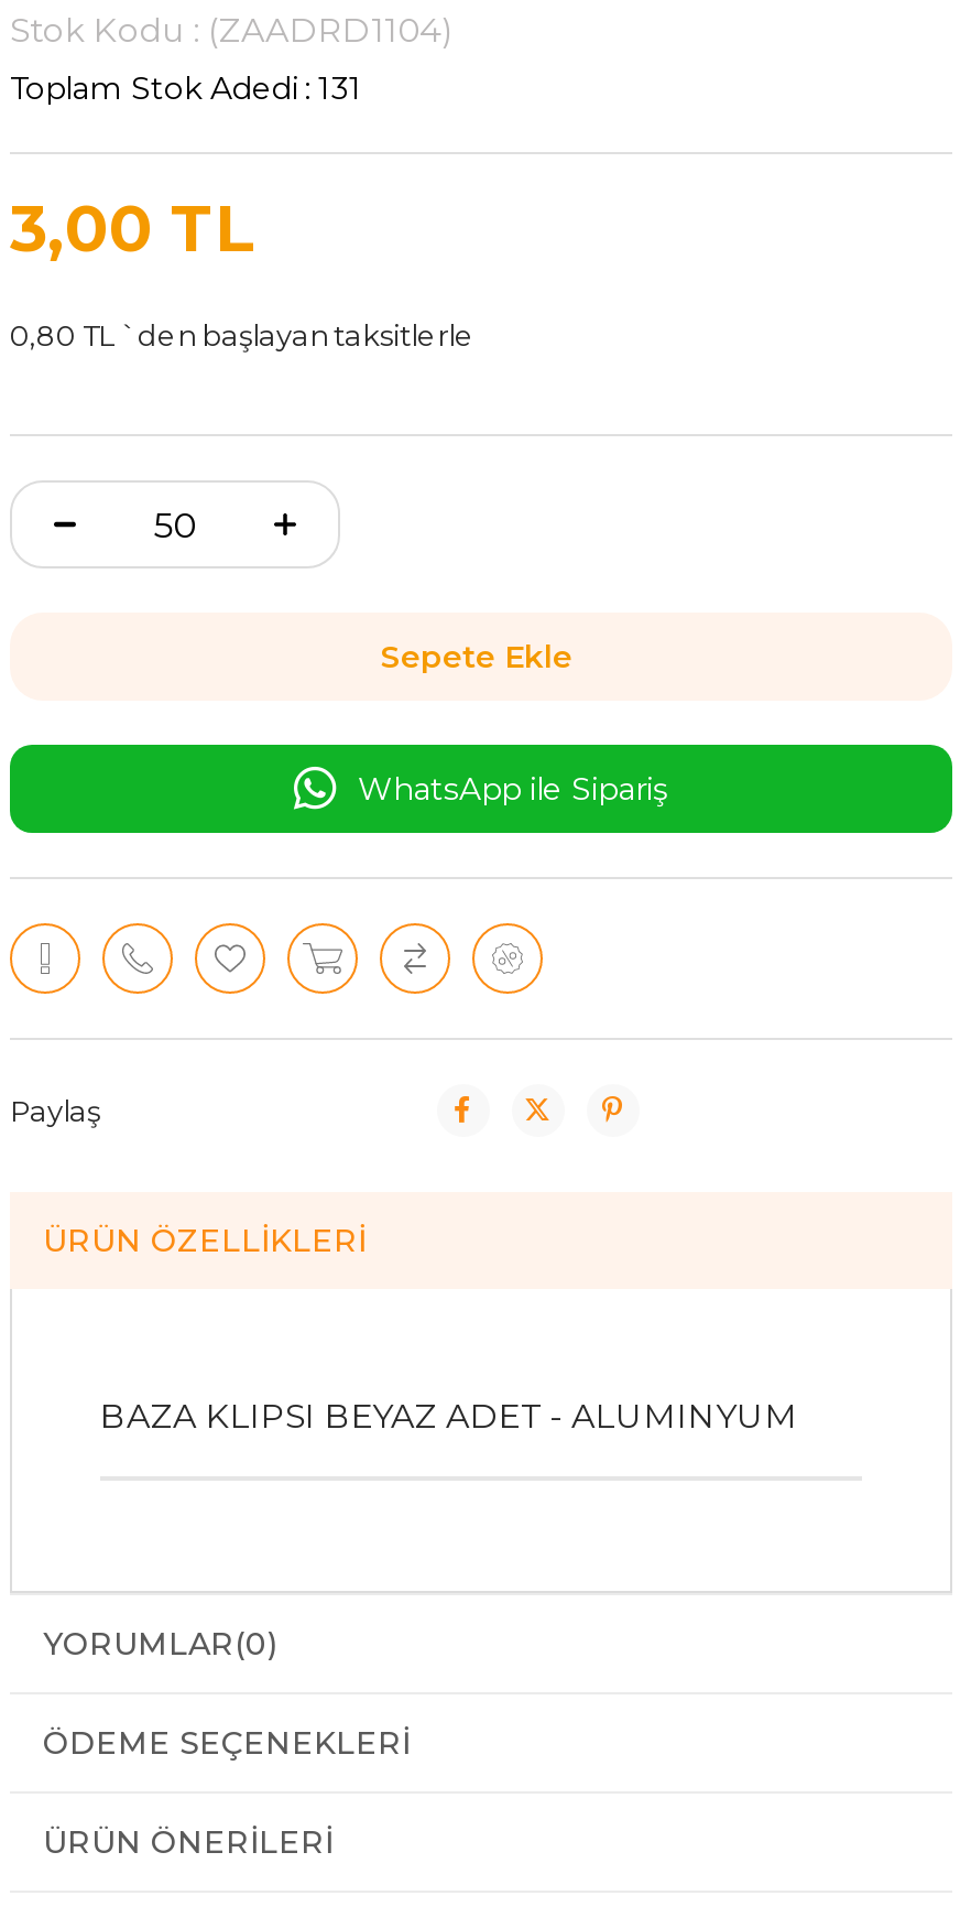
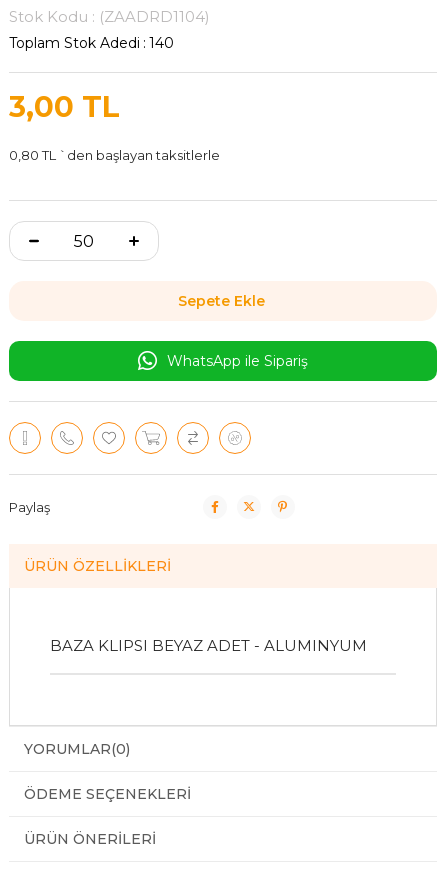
- Toplam Stok Adedi : 131
+ Toplam Stok Adedi : 140
